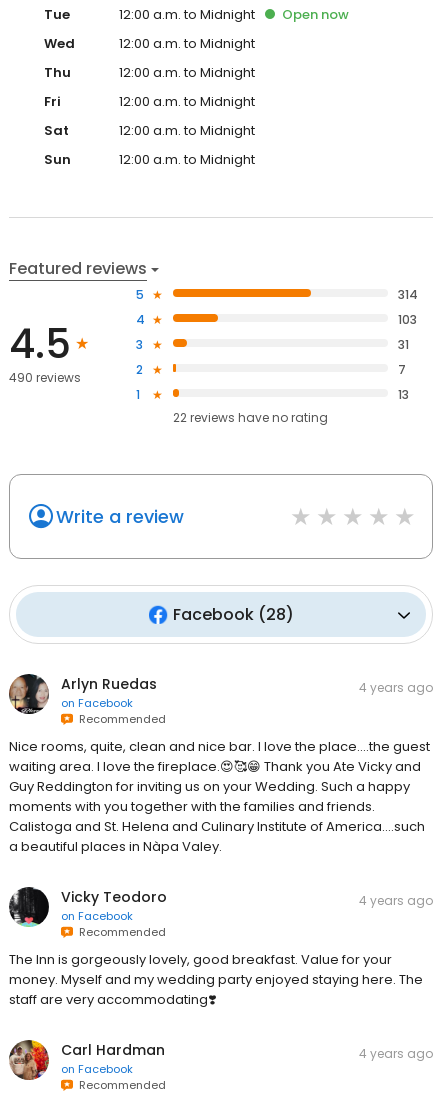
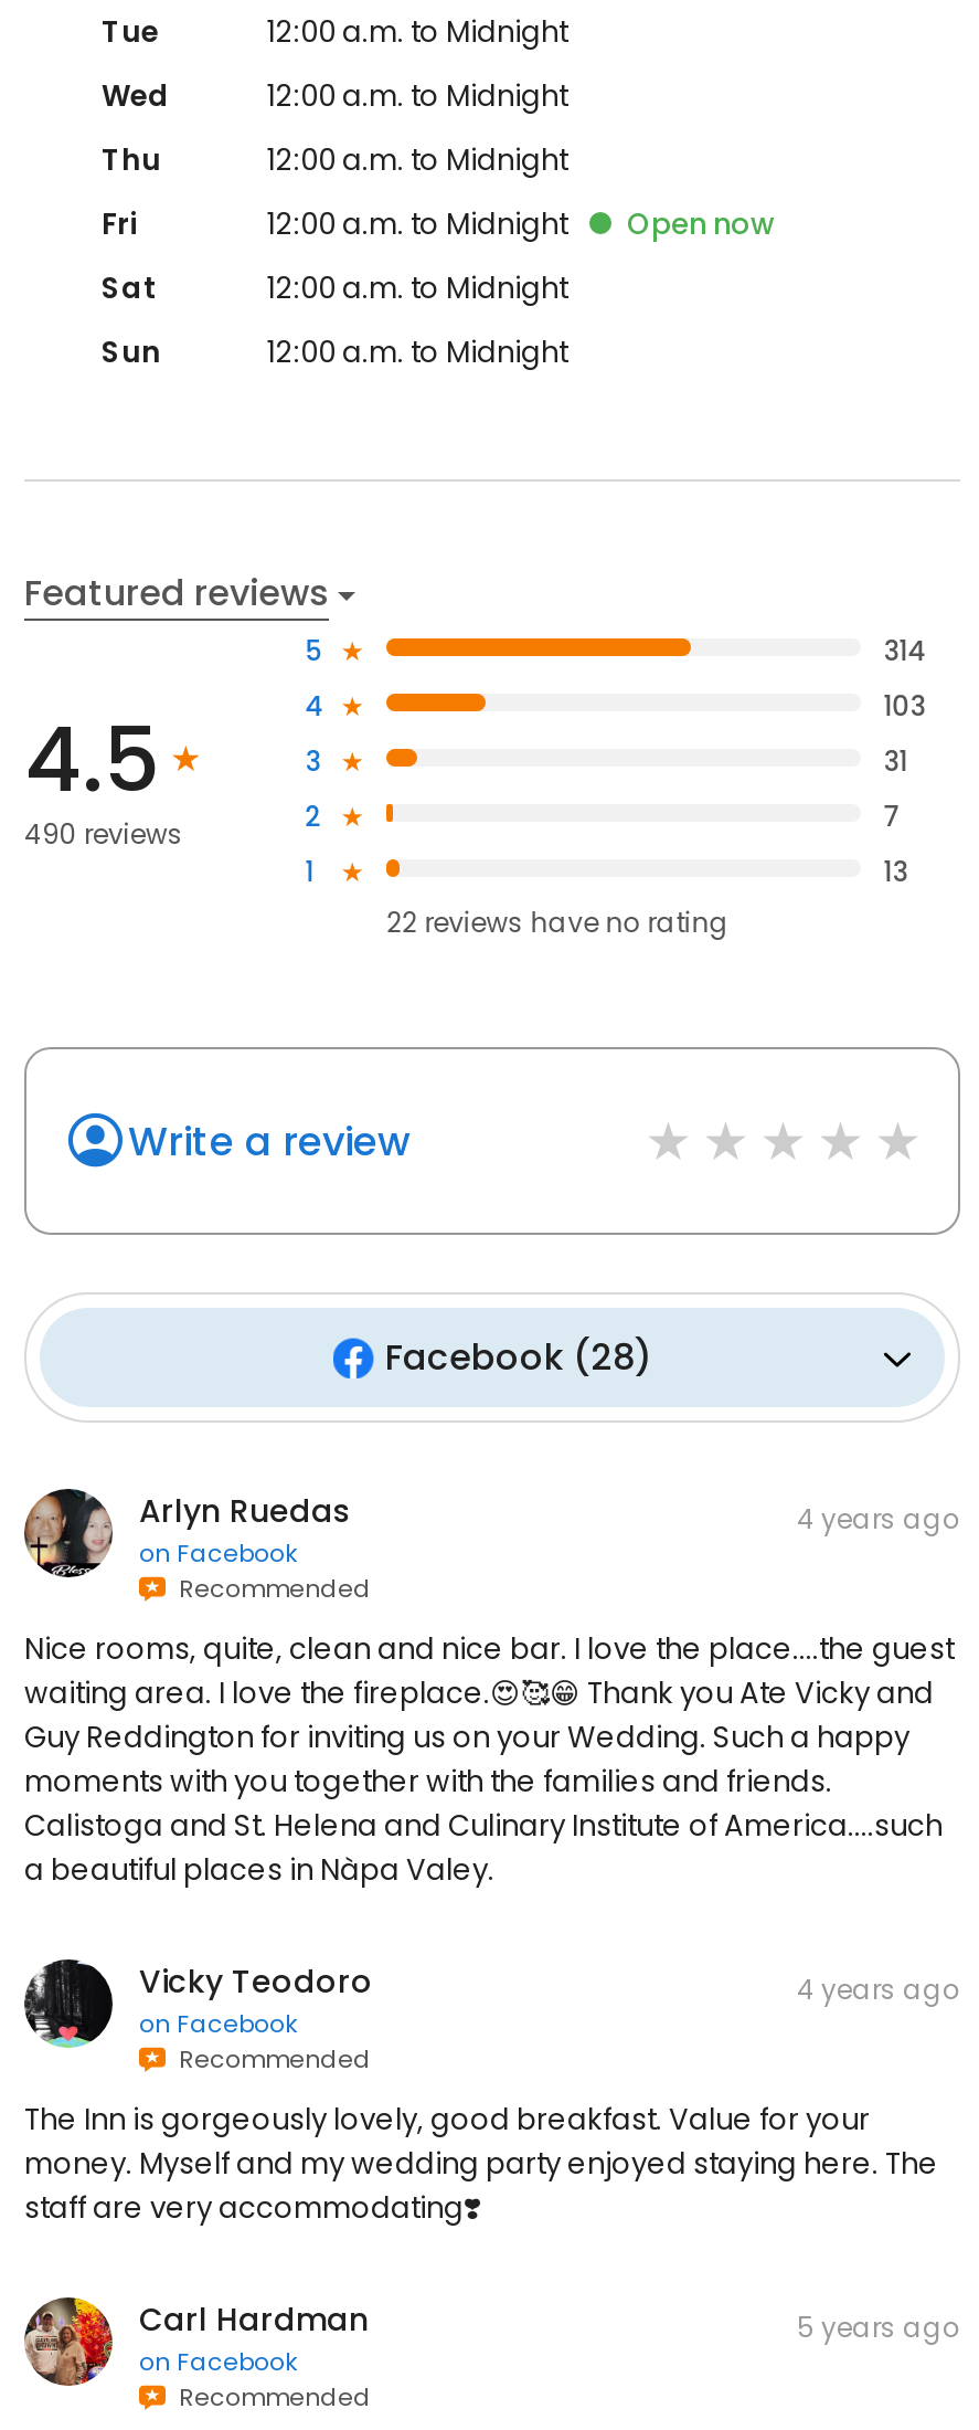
moved down: Open now

- 4 years ago
+ 5 years ago
